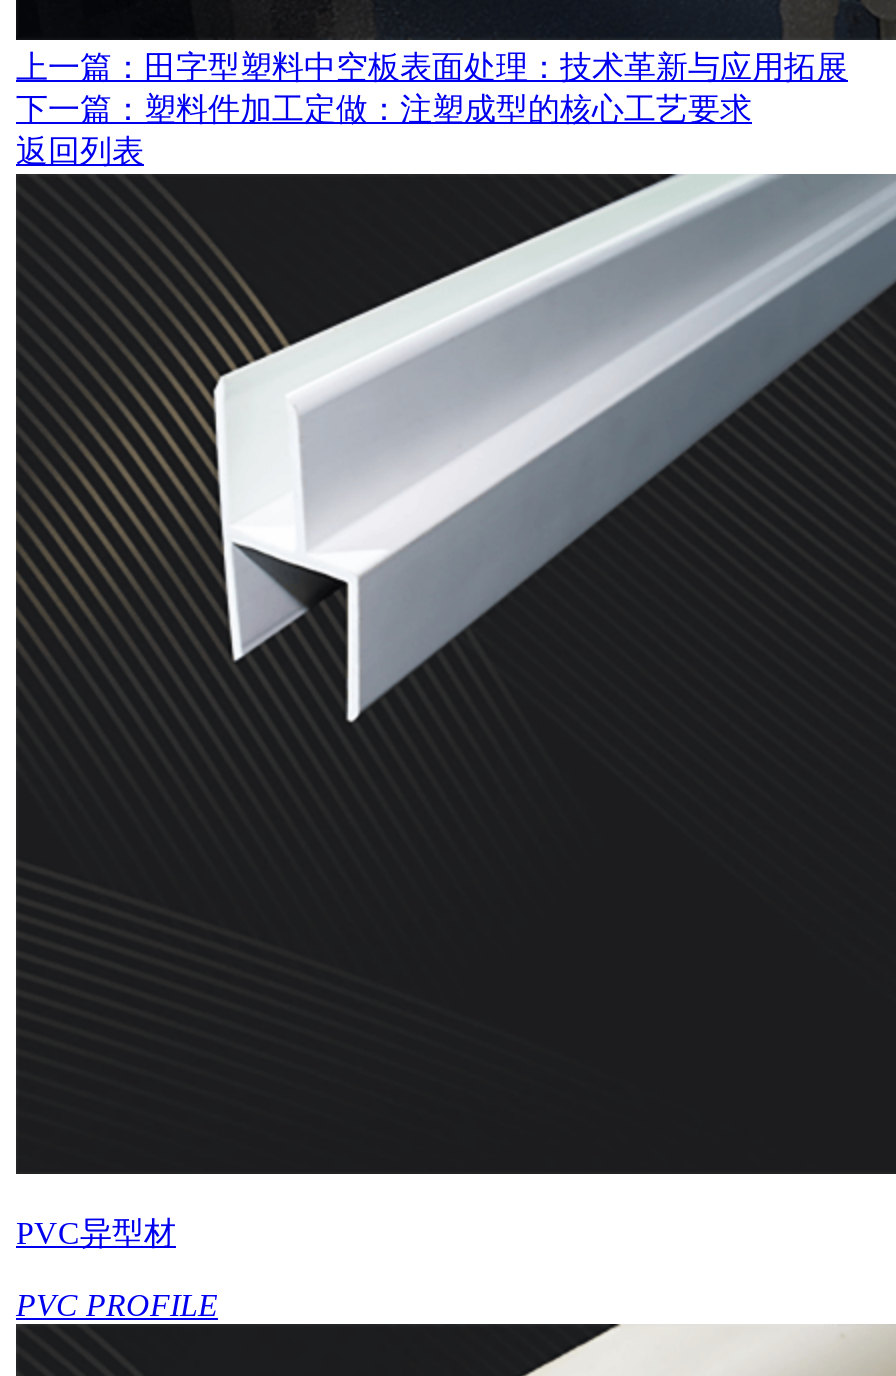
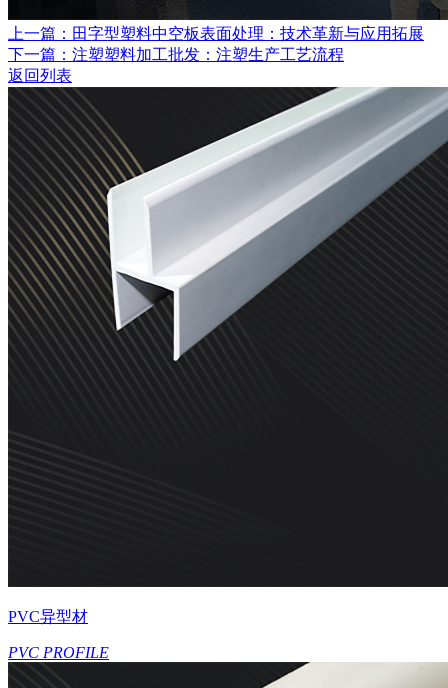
- 下一篇：塑料件加工定做：注塑成型的核心工艺要求
+ 下一篇：注塑塑料加工批发：注塑生产工艺流程
